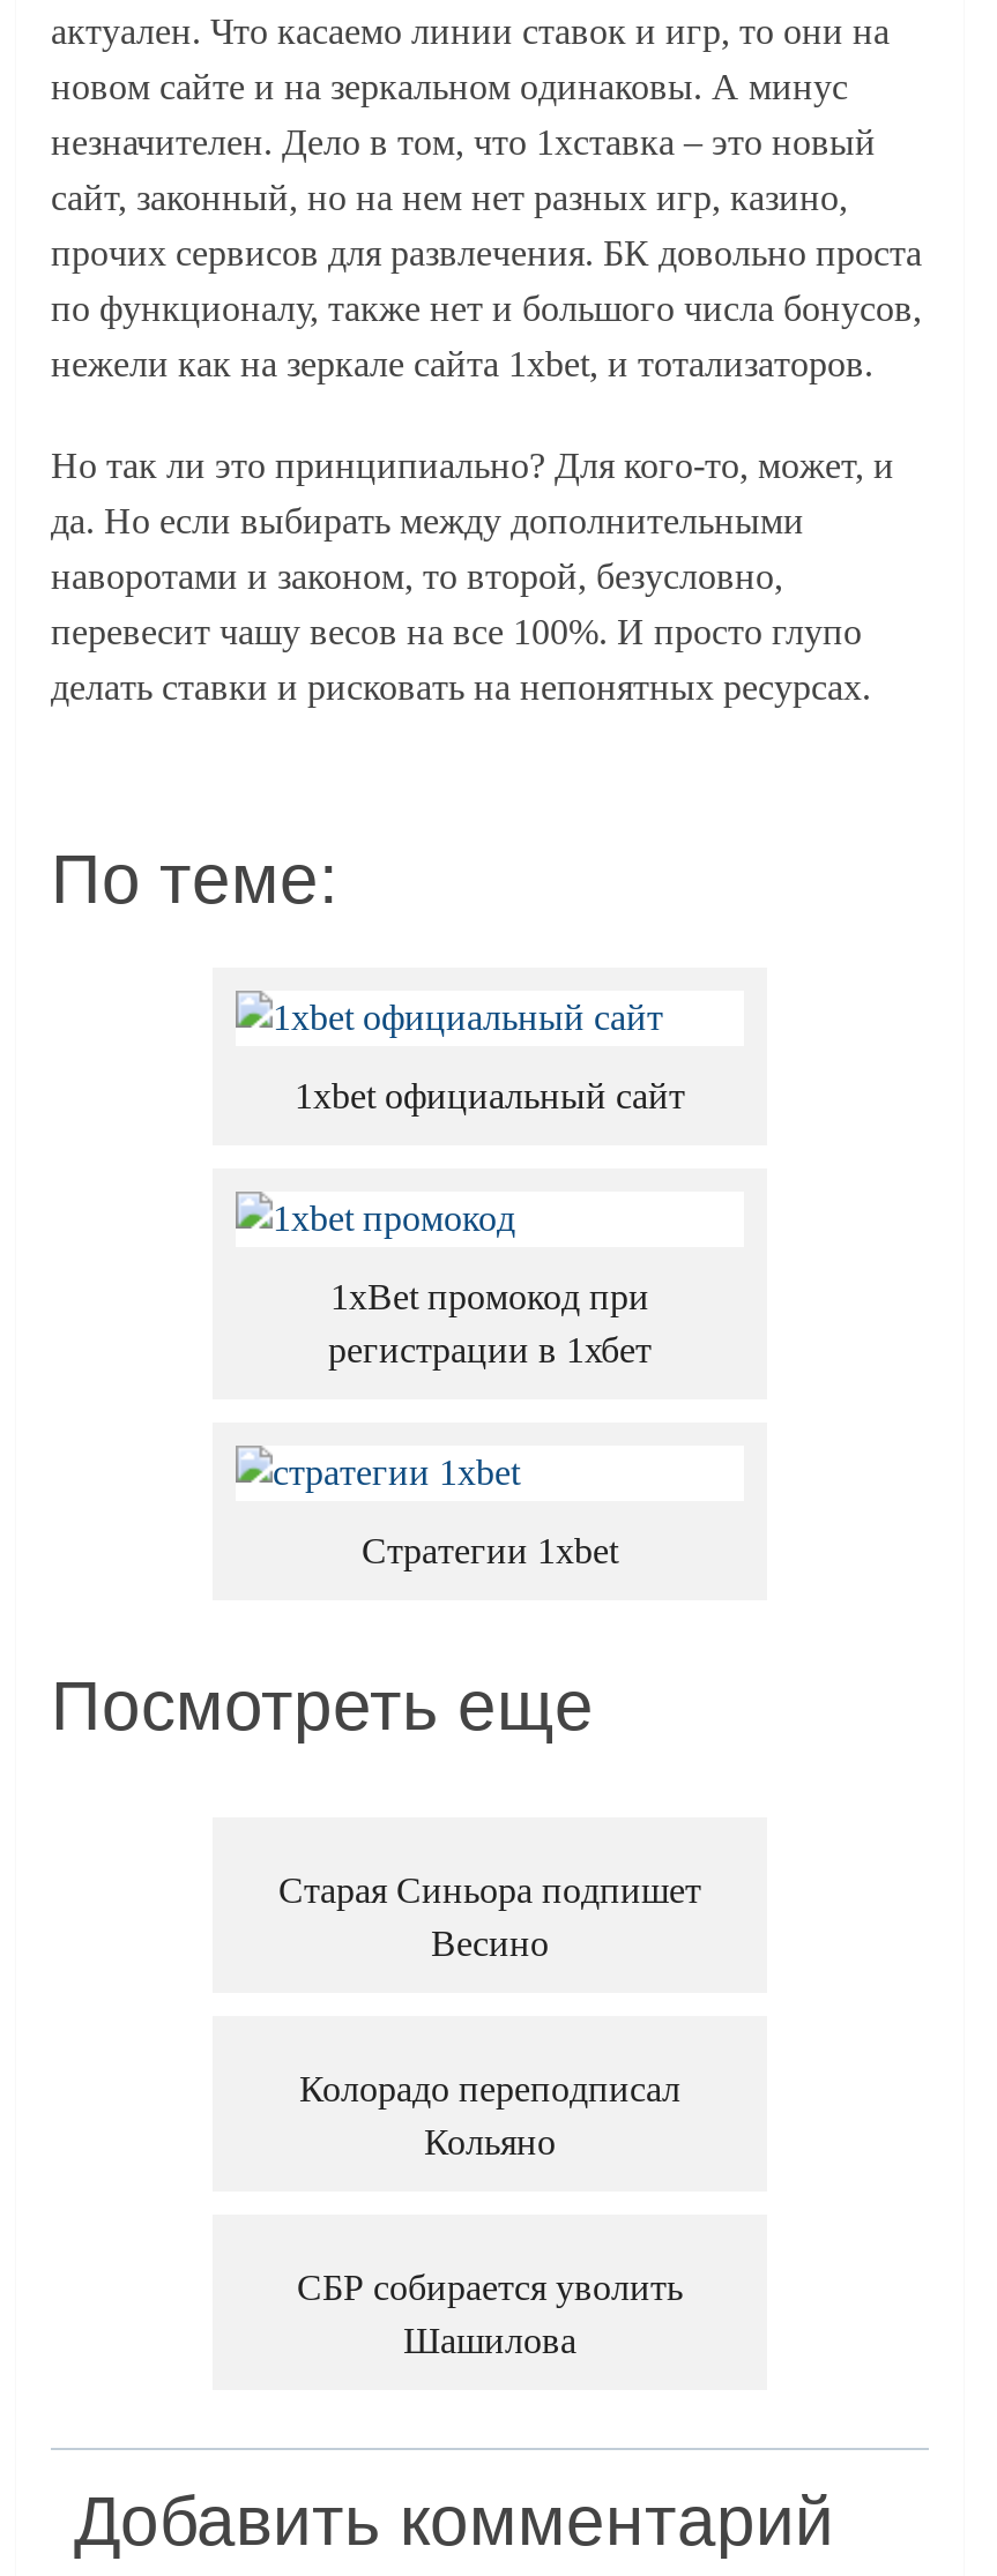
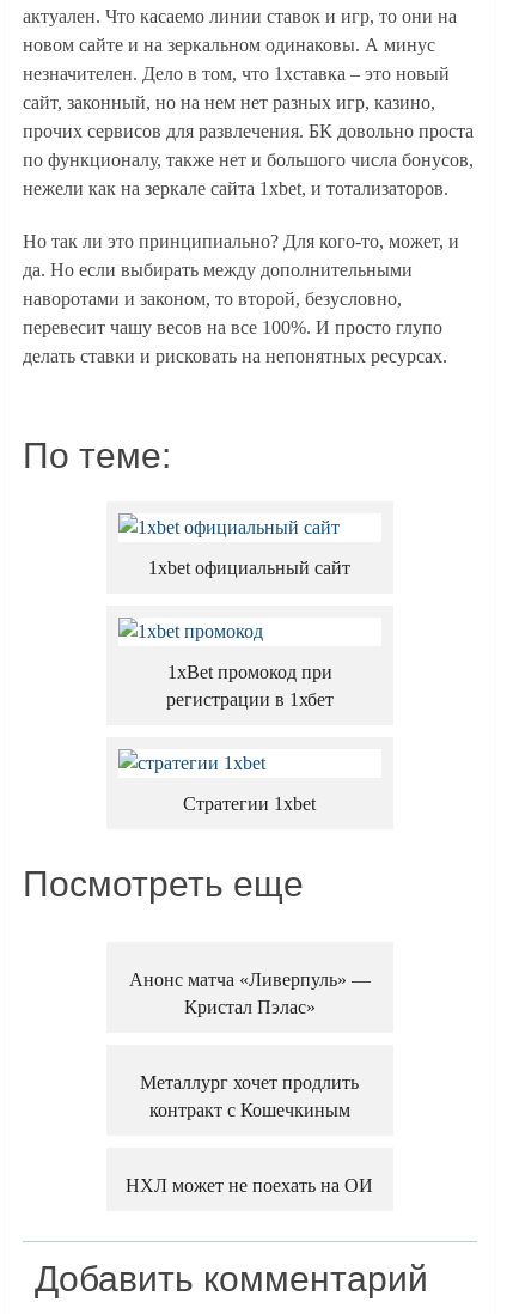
- Старая Синьора подпишет
- Весино
+ Анонс матча «Ливерпуль» —
+ Кристал Пэлас»

- Колорадо переподписал
- Кольяно
+ Металлург хочет продлить
+ контракт с Кошечкиным

- СБР собирается уволить
- Шашилова
+ НХЛ может не поехать на ОИ
